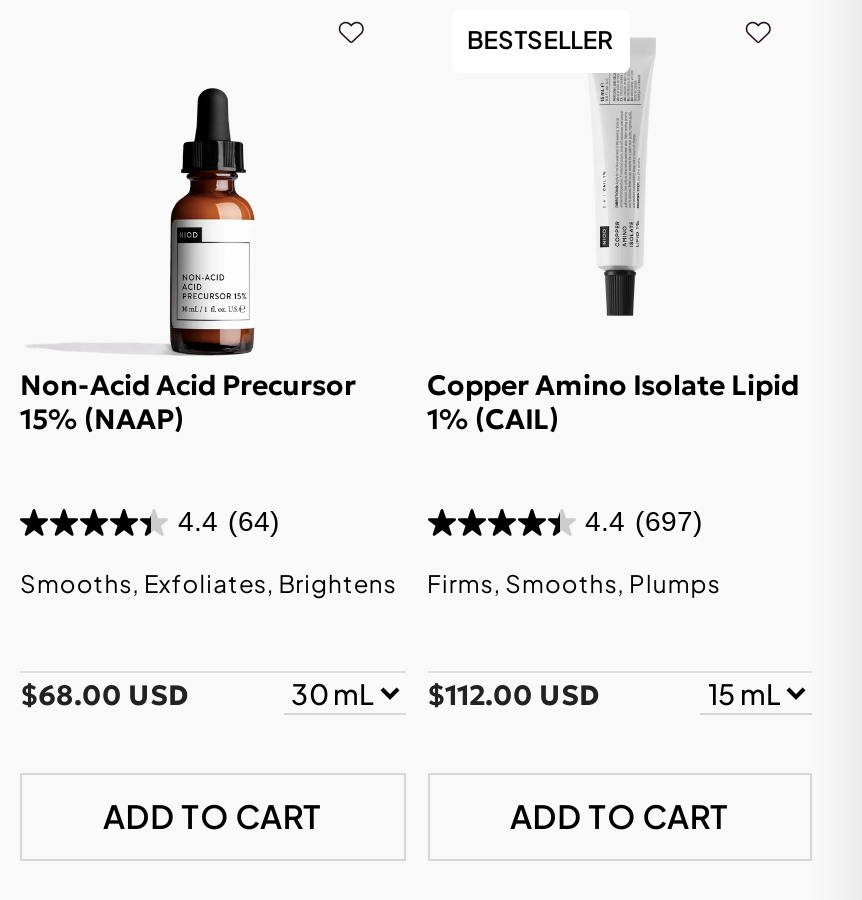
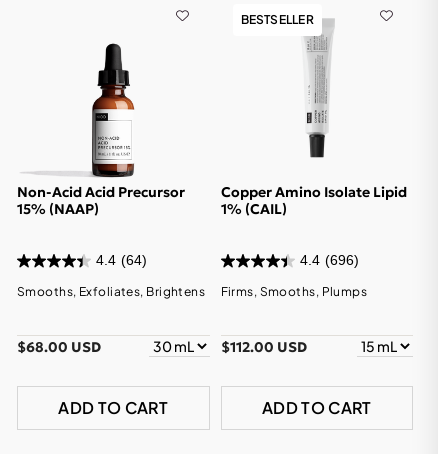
- 4.4 (697)
+ 4.4 (696)
